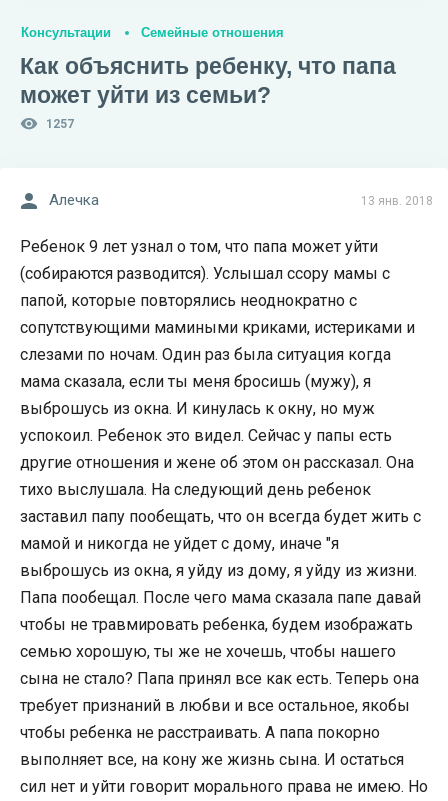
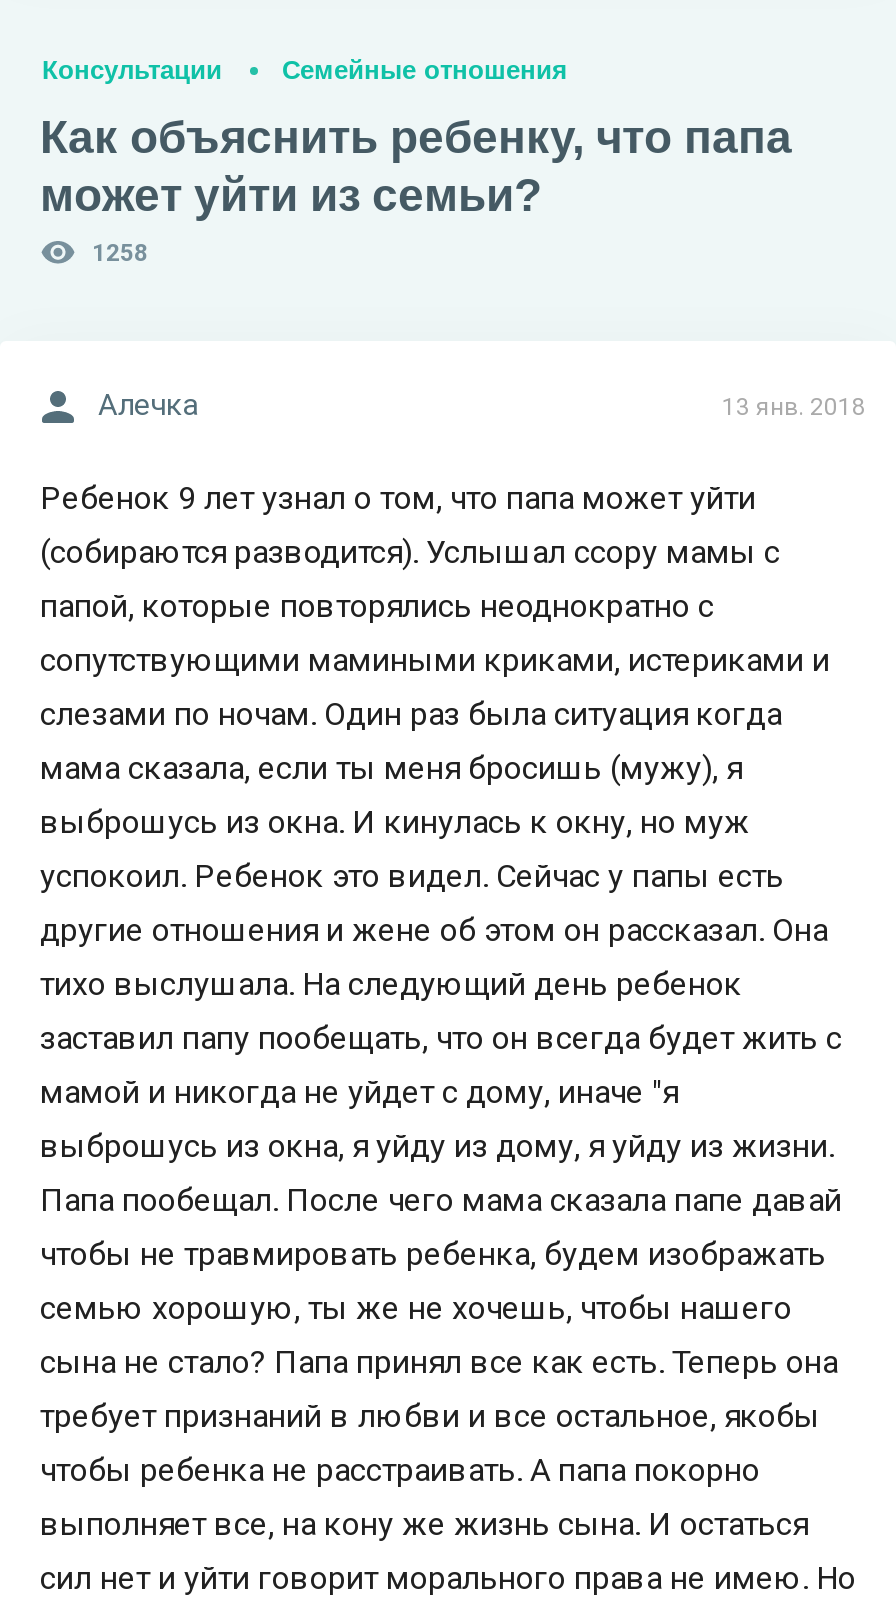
- 1257
+ 1258
